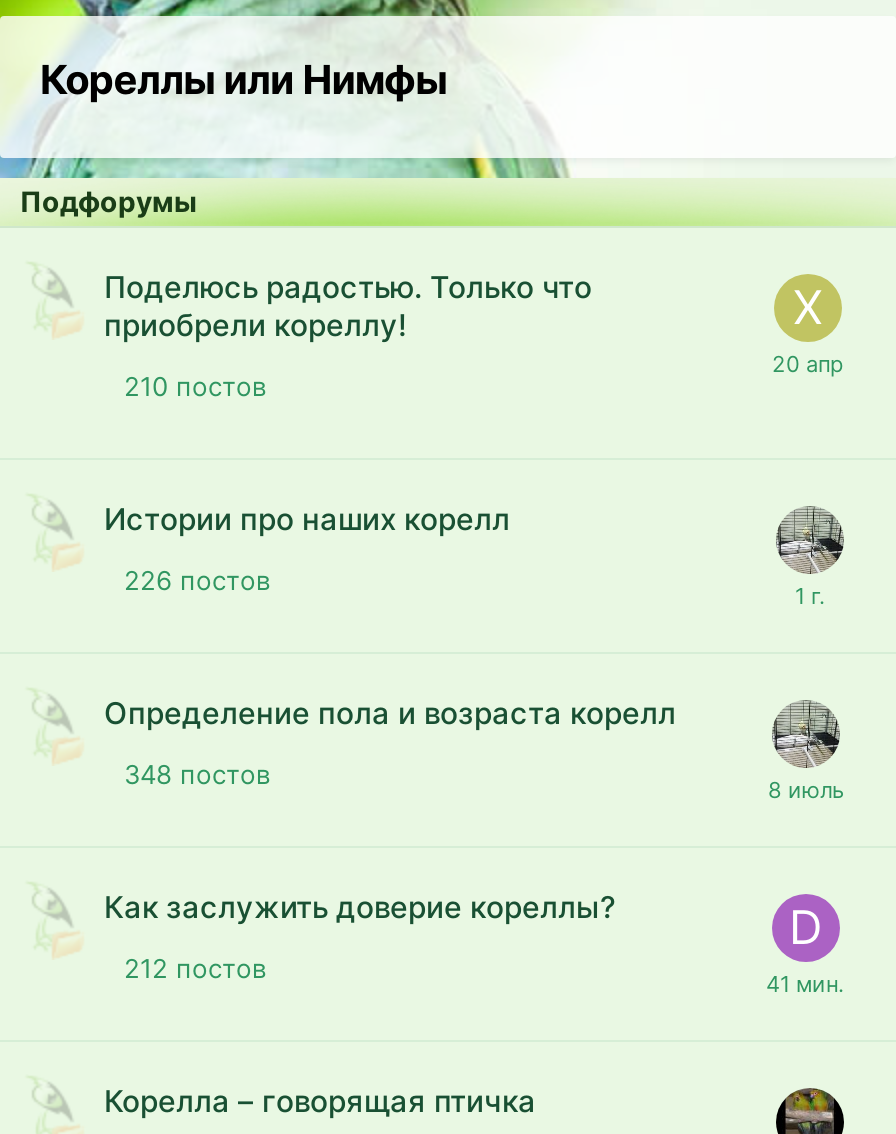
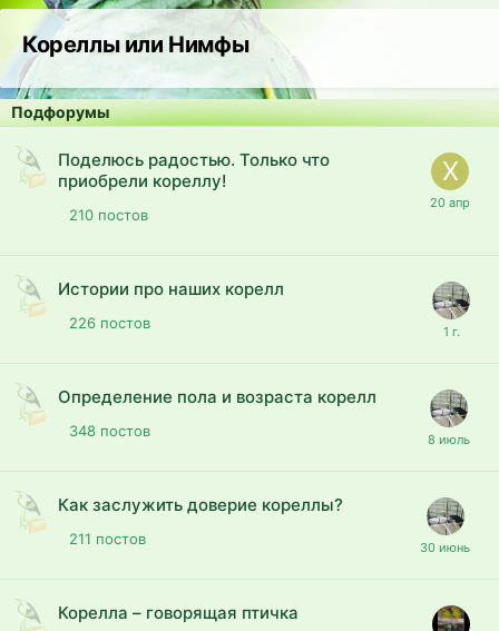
- [image]
+ [image]

- 212 постов
+ 211 постов
